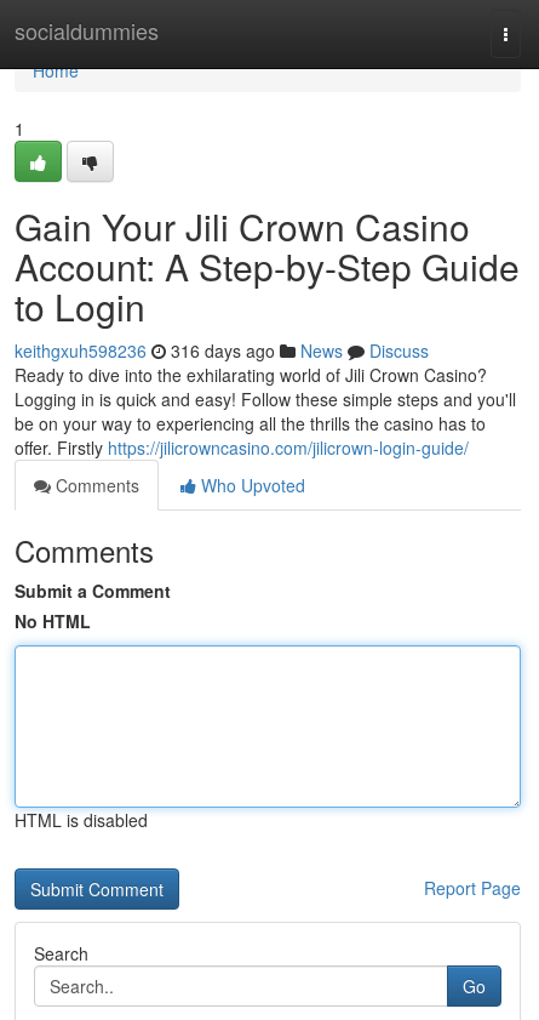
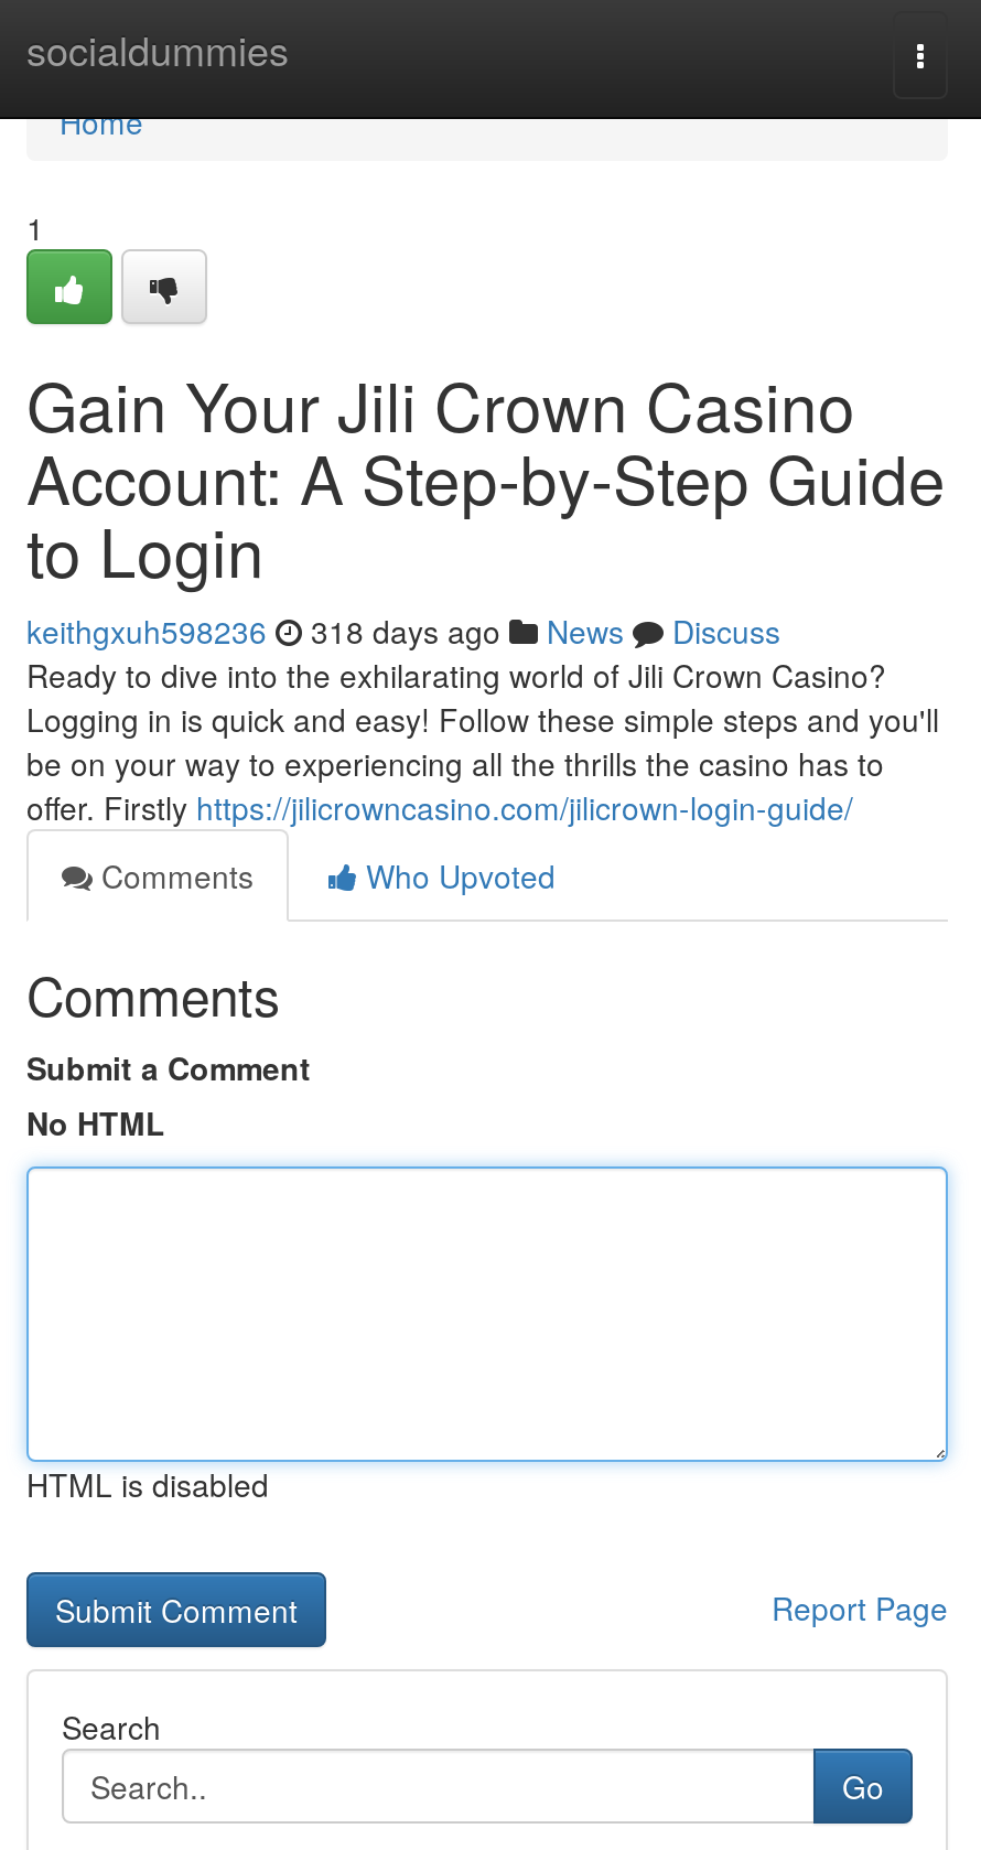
- keithgxuh598236 316 days ago News Discuss
+ keithgxuh598236 318 days ago News Discuss
